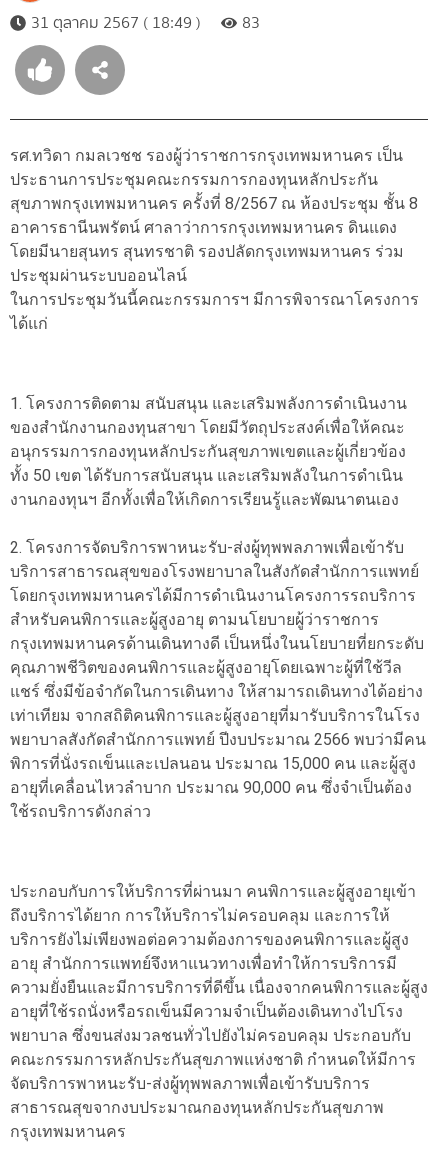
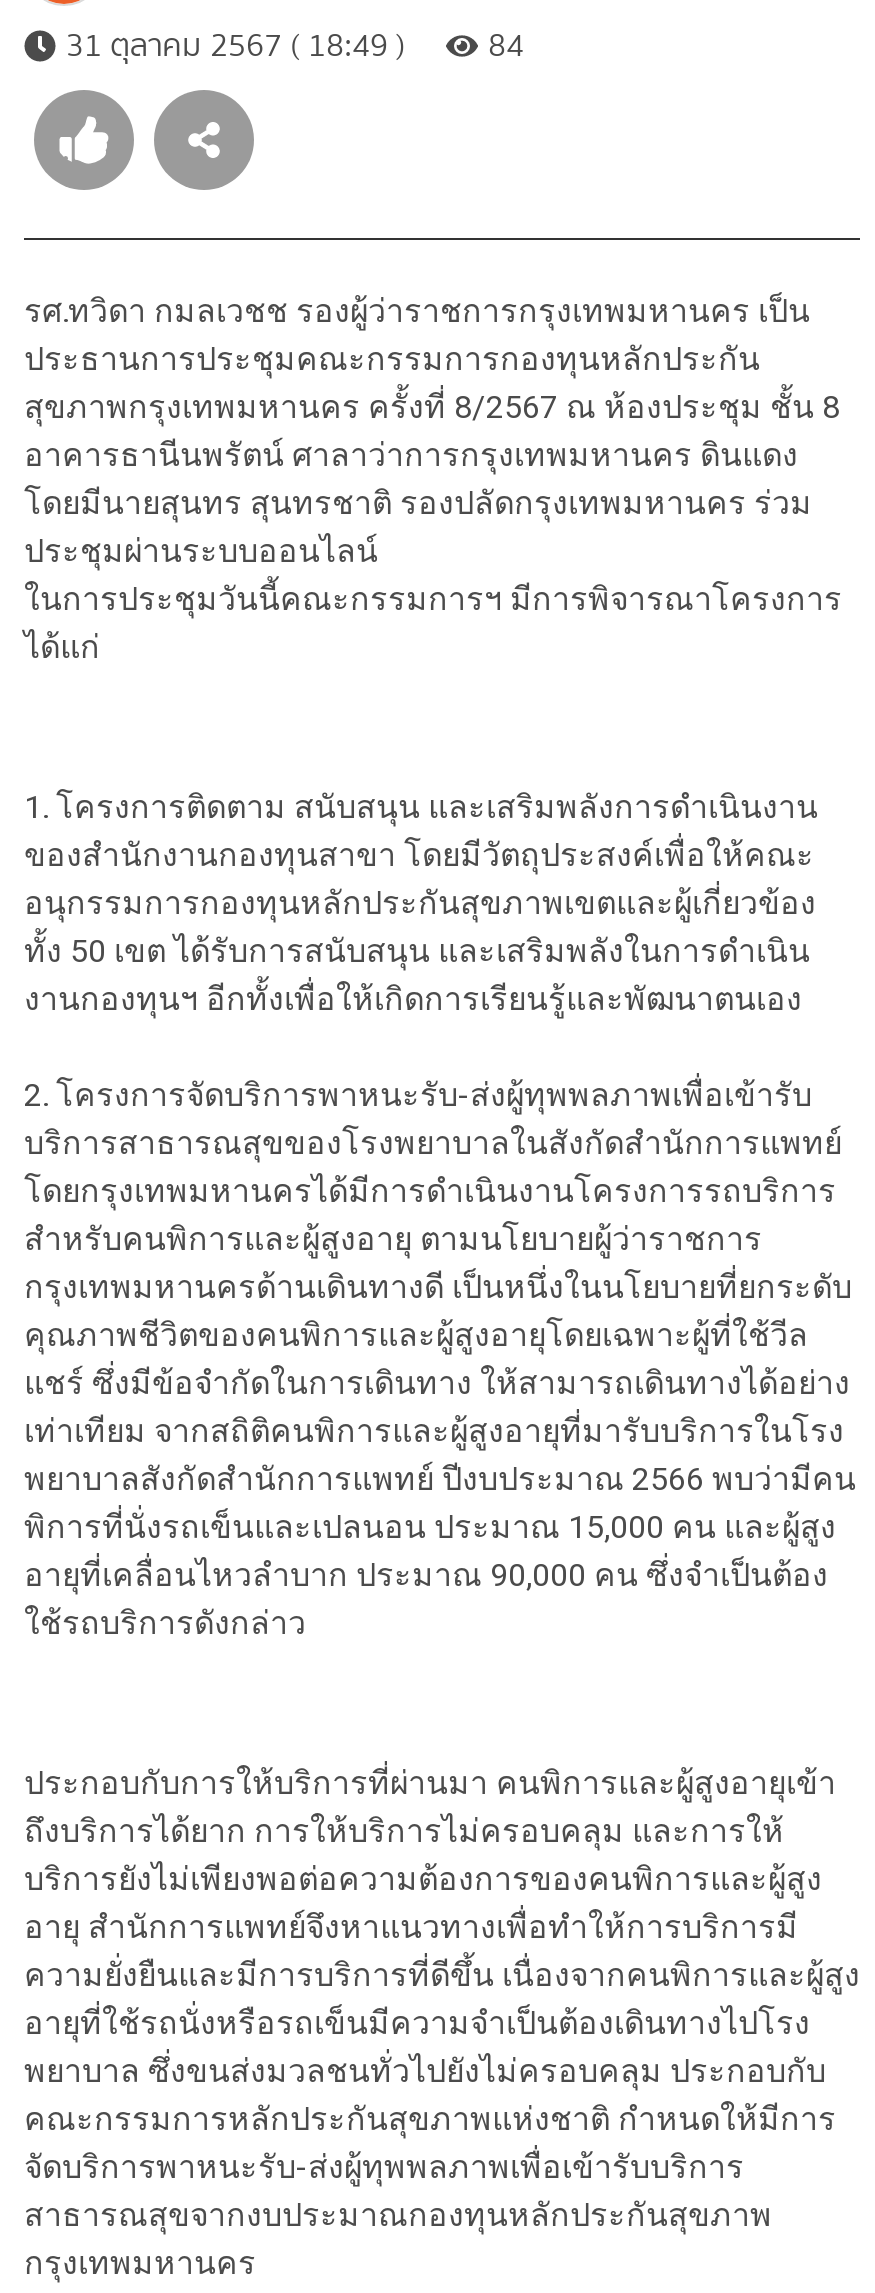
- 31 ตุลาคม 2567 ( 18:49 ) 83
+ 31 ตุลาคม 2567 ( 18:49 ) 84
